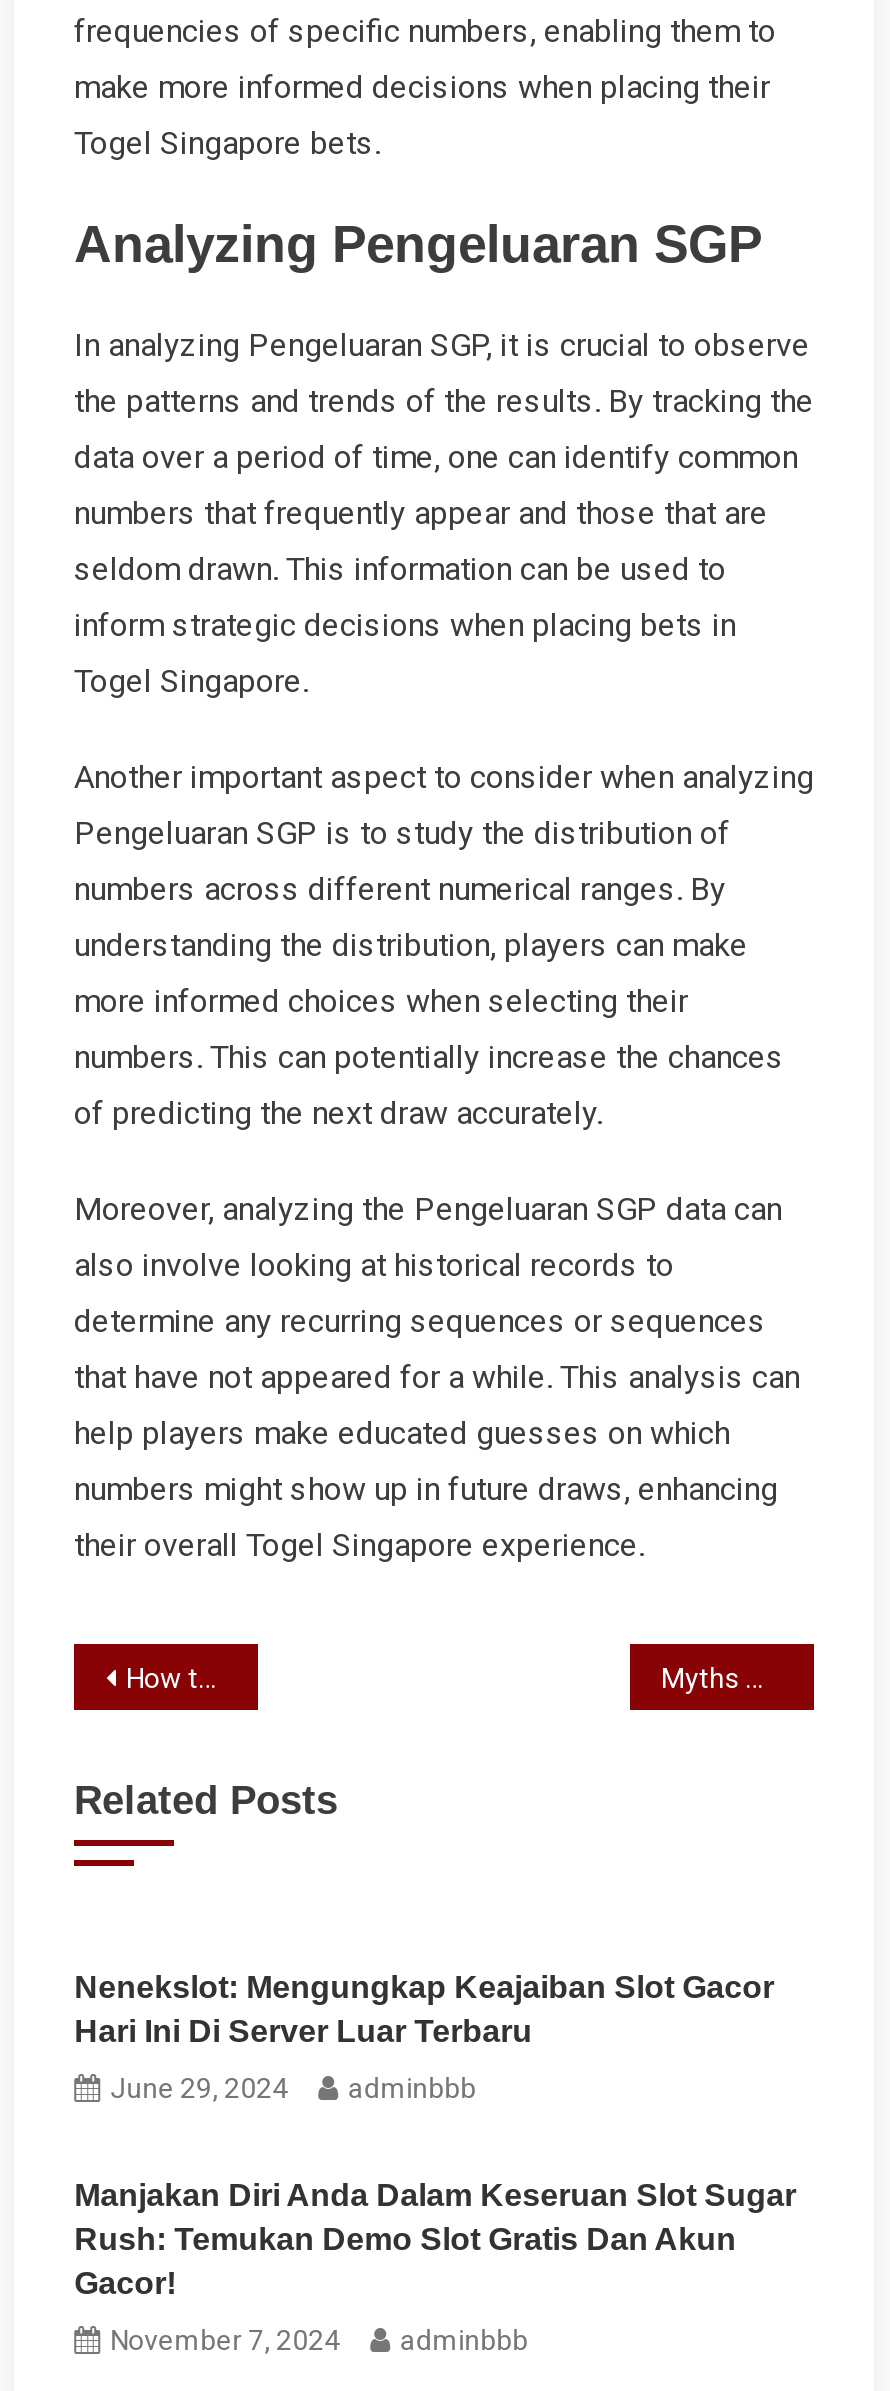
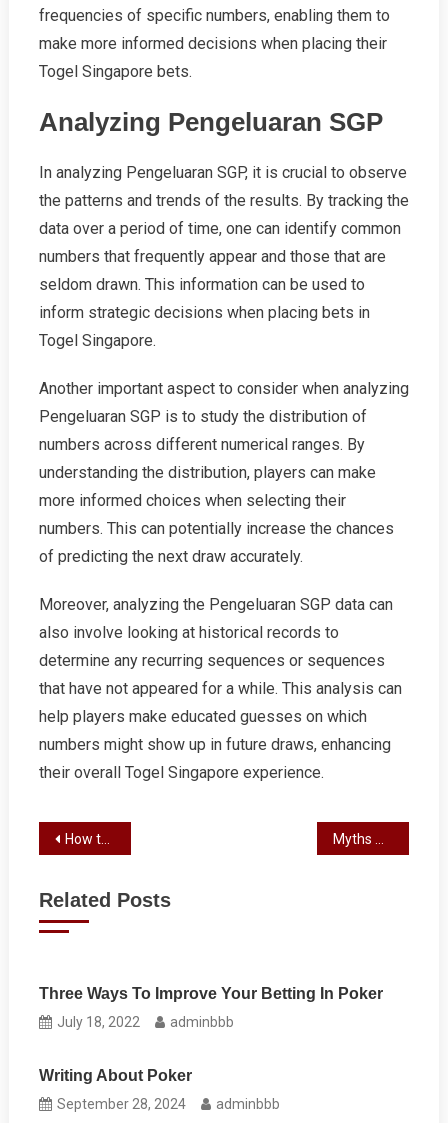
- Nenekslot: Mengungkap Keajaiban Slot Gacor
- Hari Ini Di Server Luar Terbaru
+ Three Ways To Improve Your Betting In Poker

- June 29, 2024 adminbbb
+ July 18, 2022 adminbbb

- Manjakan Diri Anda Dalam Keseruan Slot Sugar
- Rush: Temukan Demo Slot Gratis Dan Akun
- Gacor!
+ Writing About Poker

- November 7, 2024 adminbbb
+ September 28, 2024 adminbbb
